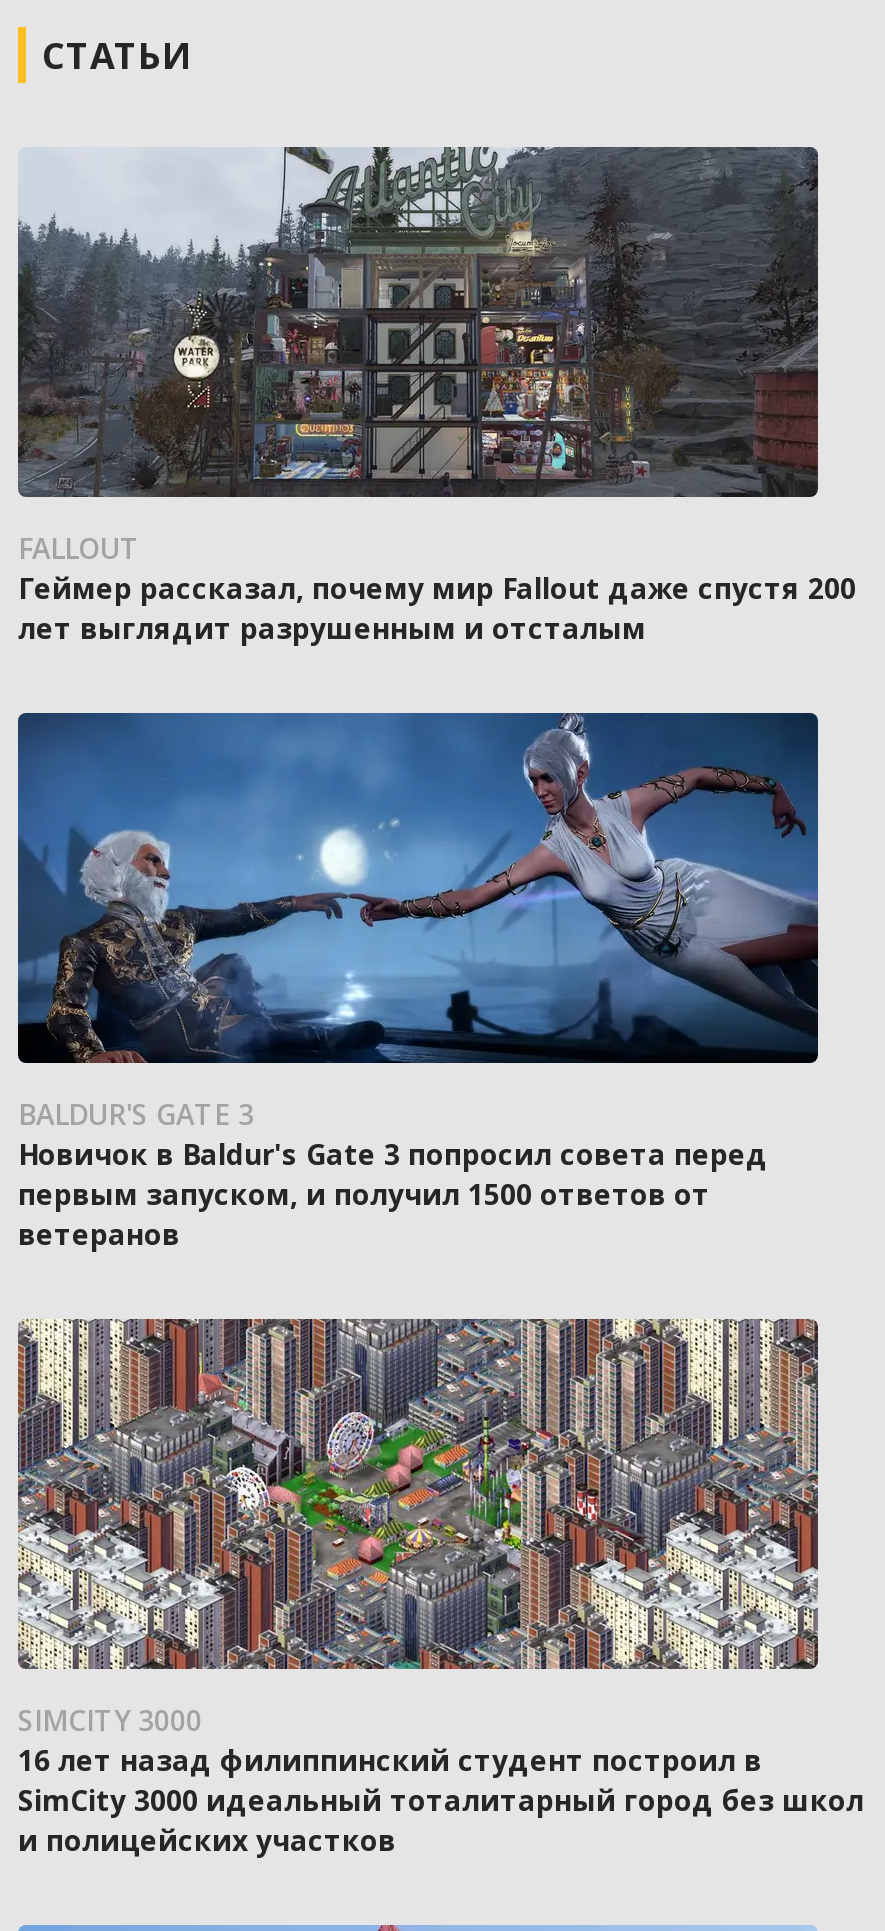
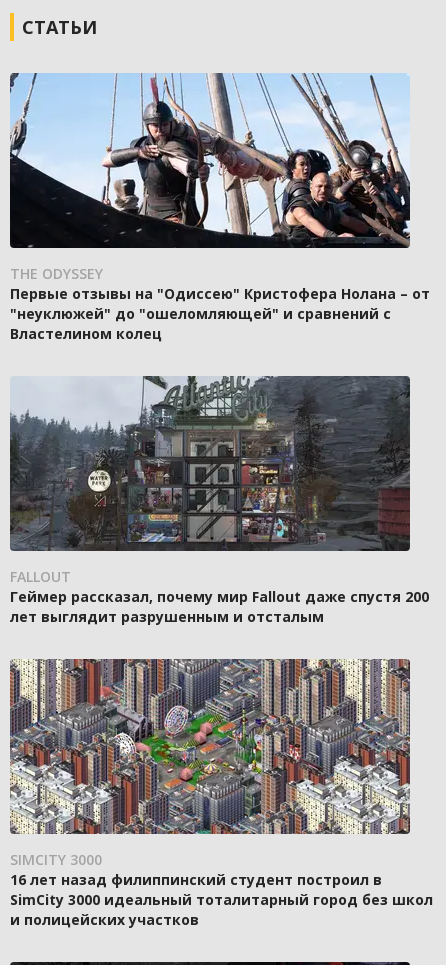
+ [image]
+ THE ODYSSEY
+ Первые отзывы на "Одиссею" Кристофера Нолана – от
+ "неуклюжей" до "ошеломляющей" и сравнений с
+ Властелином колец

moved down: [image] | FALLOUT | Геймер рассказал, почему мир Fallout даже спустя 200 | лет выглядит разрушенным и отсталым

- [image]
- BALDUR'S GATE 3
- Новичок в Baldur's Gate 3 попросил совета перед
- первым запуском, и получил 1500 ответов от
- ветеранов
